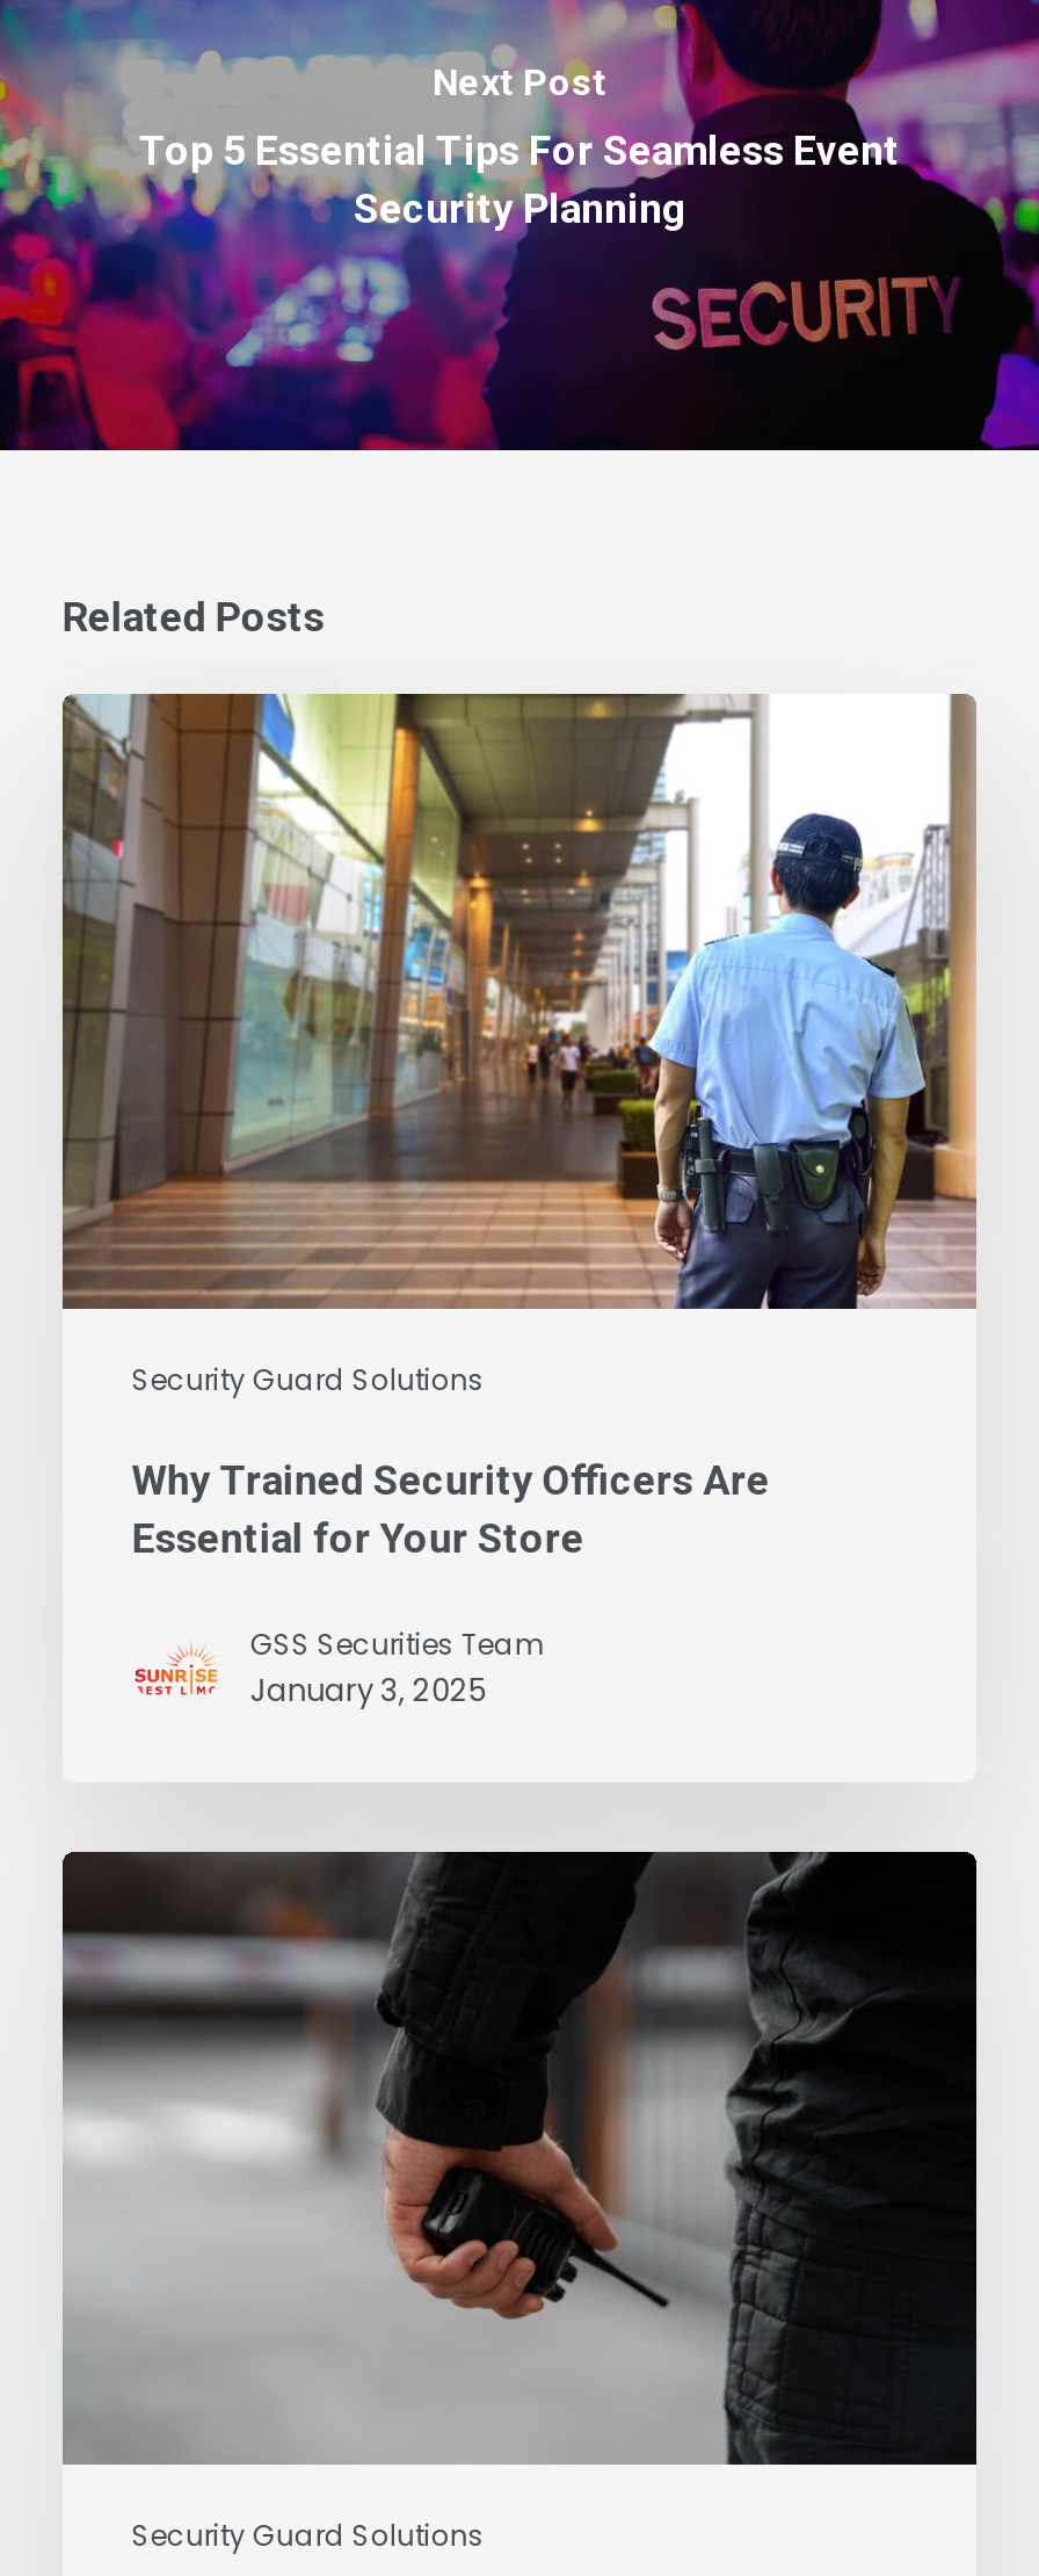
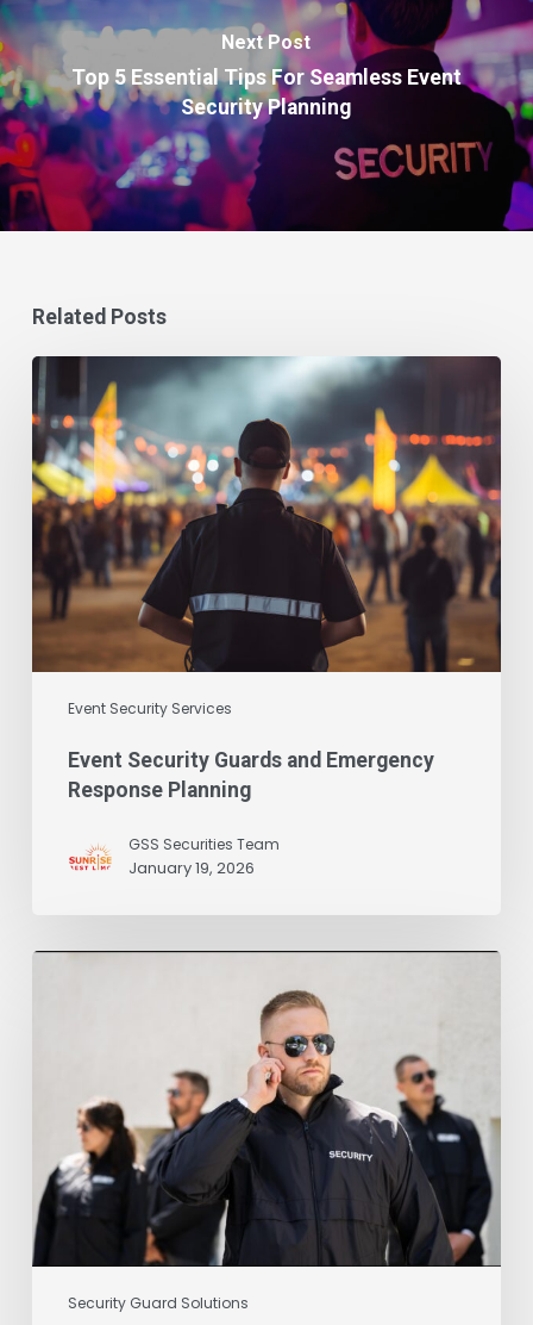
- [image]
- Security Guard Solutions
+ [image]
+ Event Security Services

- Why Trained Security Officers Are
- Essential for Your Store
+ Event Security Guards and Emergency
+ Response Planning

- January 3, 2025
+ January 19, 2026

- [image]
+ [image]
